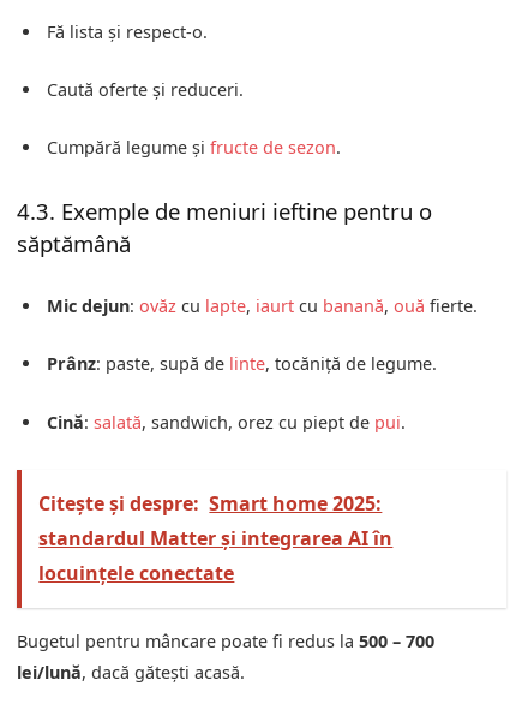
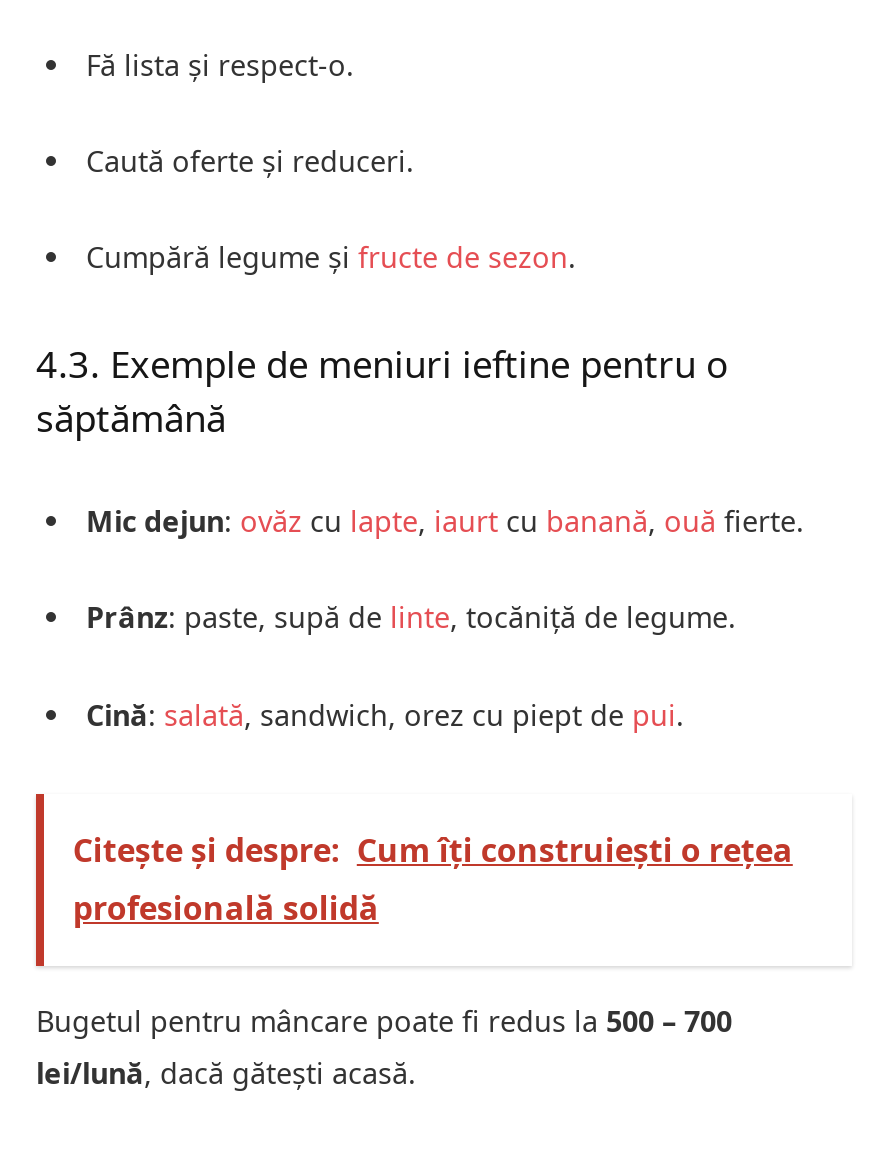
- Citește și despre: Smart home 2025:
- standardul Matter și integrarea AI în
- locuinţele conectate
+ Citește și despre: Cum îți construiești o rețea
+ profesională solidă
